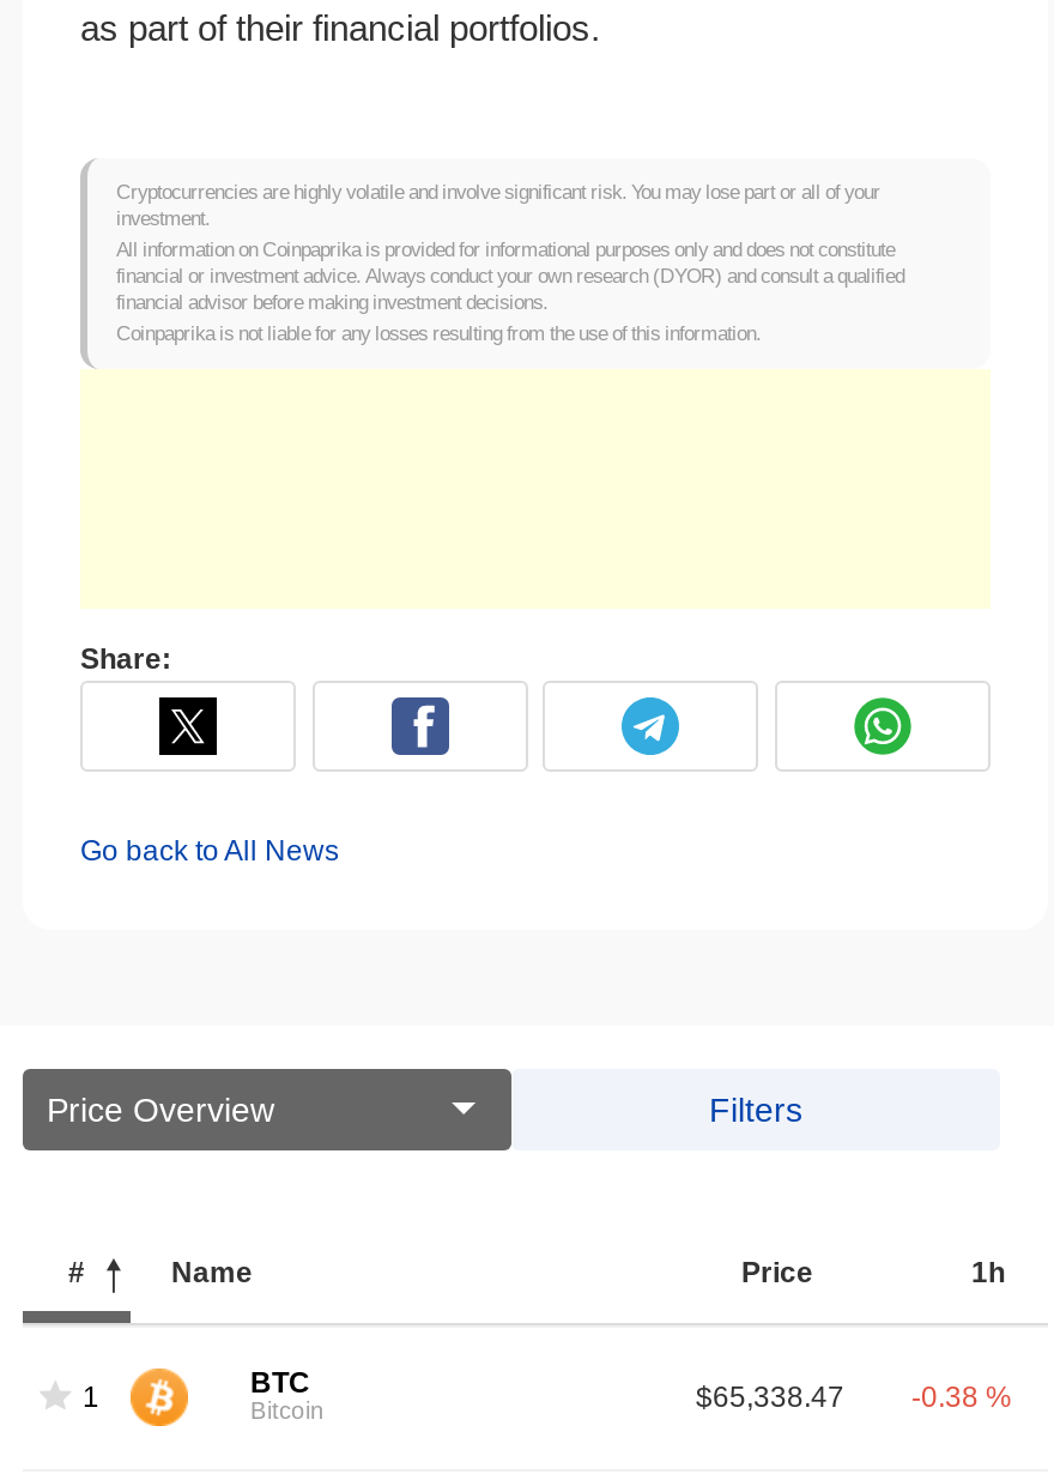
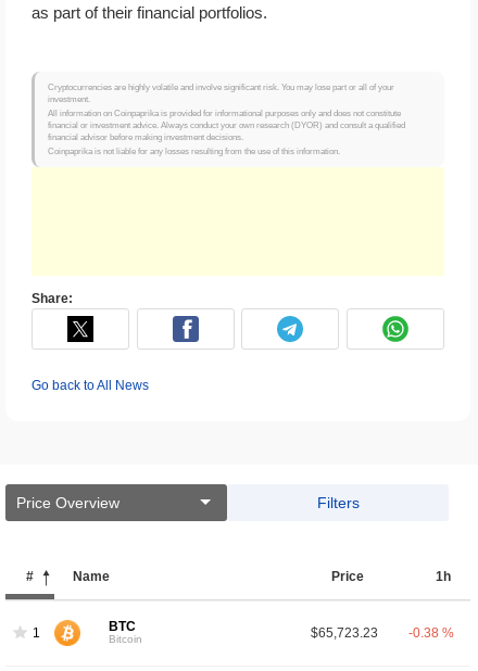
- $65,338.47 -0.38 %
+ $65,723.23 -0.38 %
